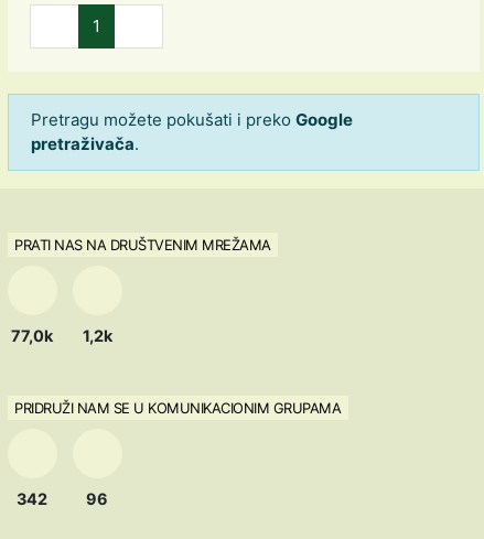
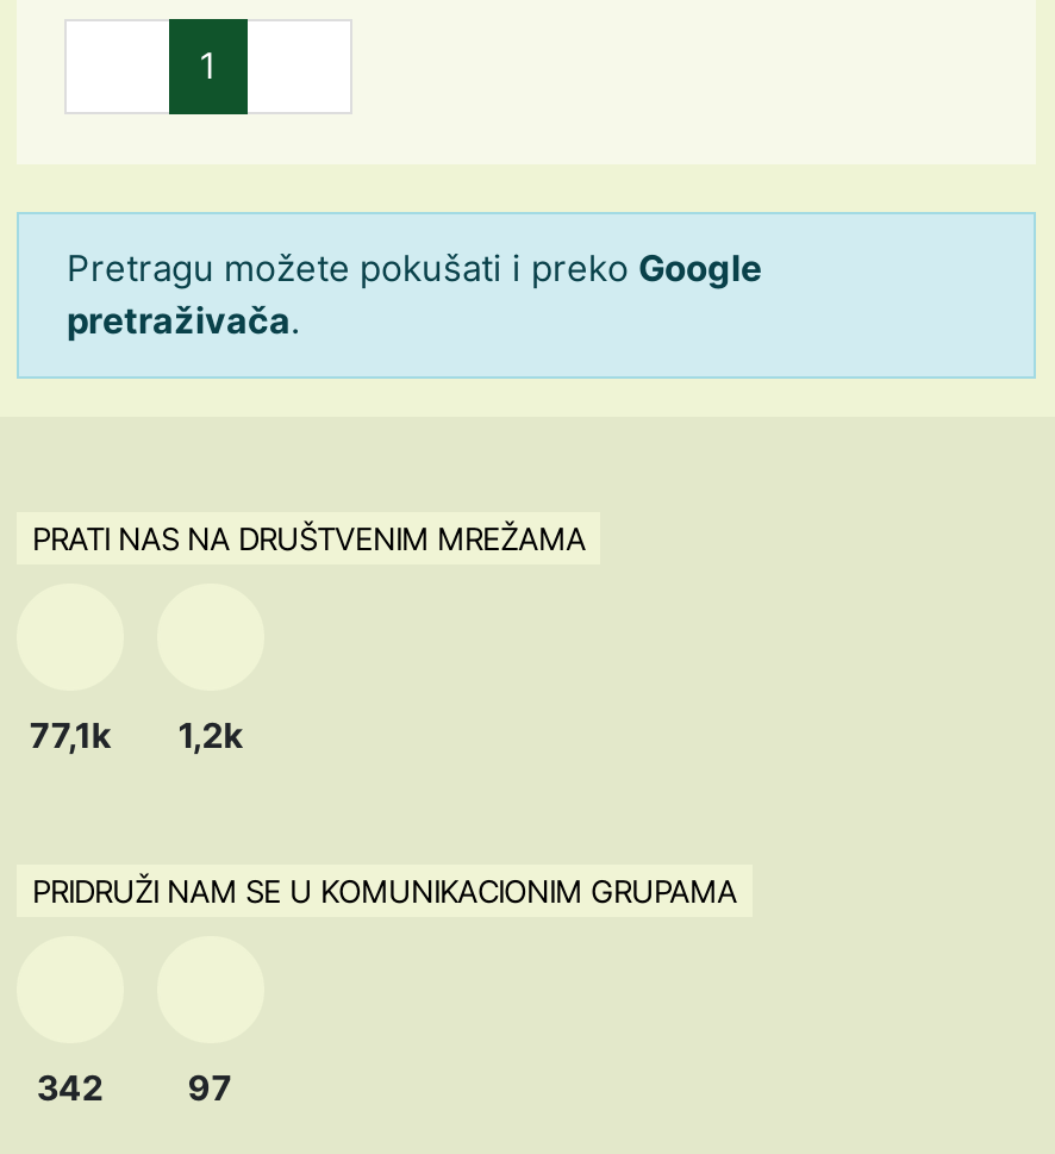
- 77,0k 1,2k
+ 77,1k 1,2k

- 96
+ 97
